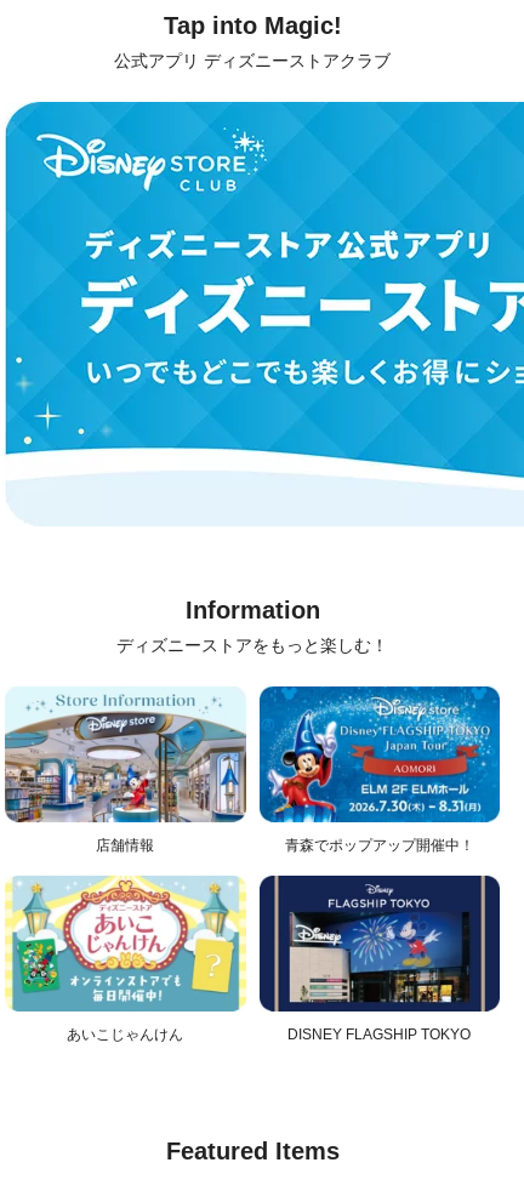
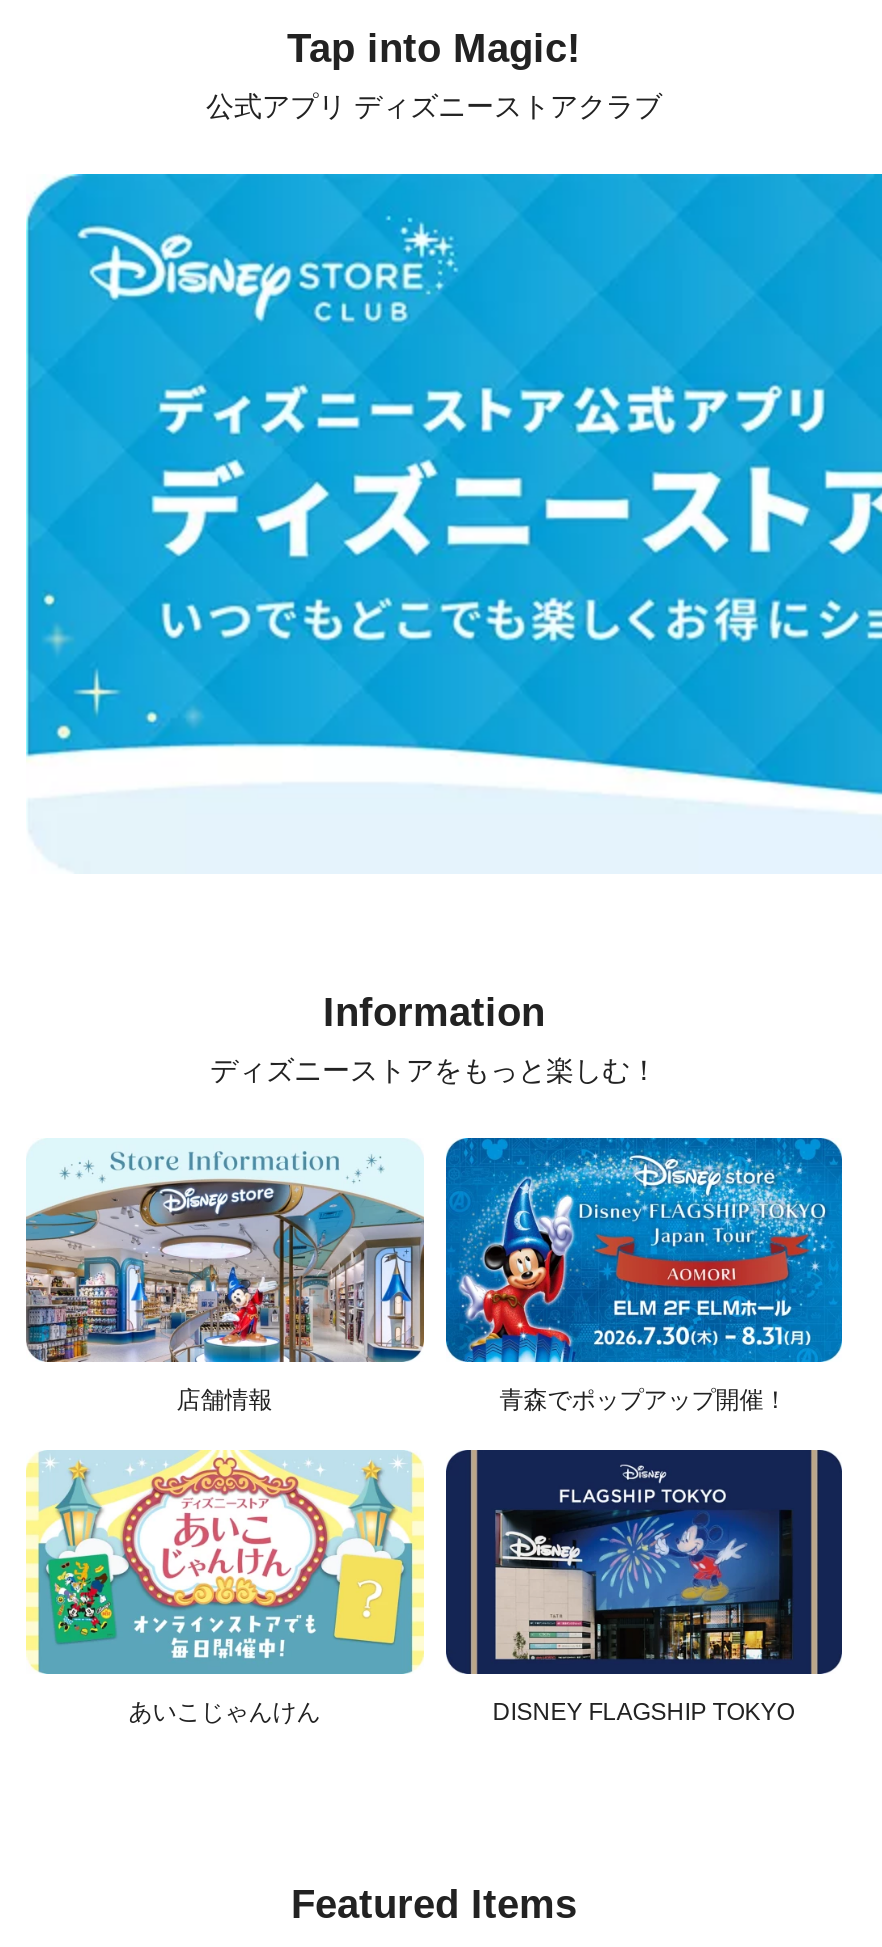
- 青森でポップアップ開催中！
+ 青森でポップアップ開催！
